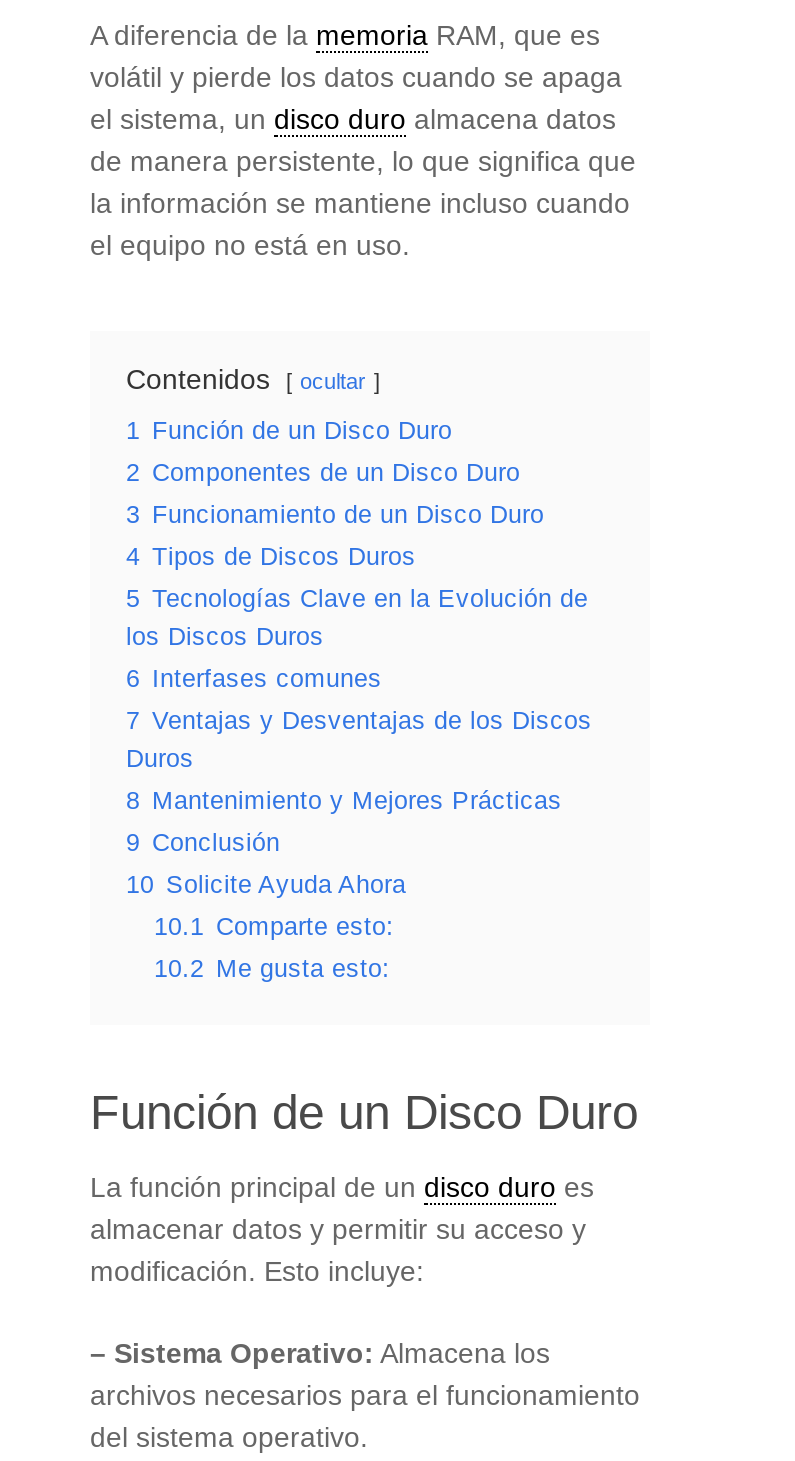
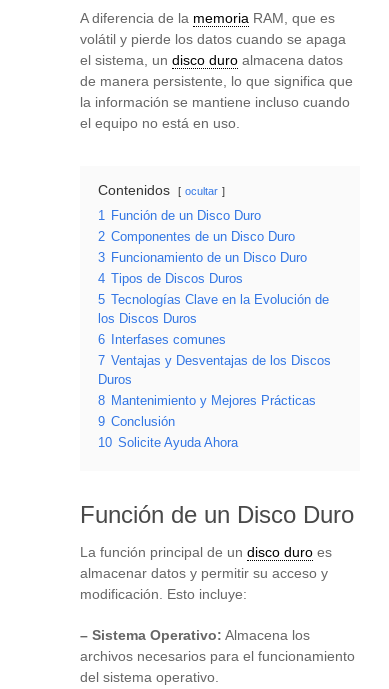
- 10.1 Comparte esto:
- 10.2 Me gusta esto:
